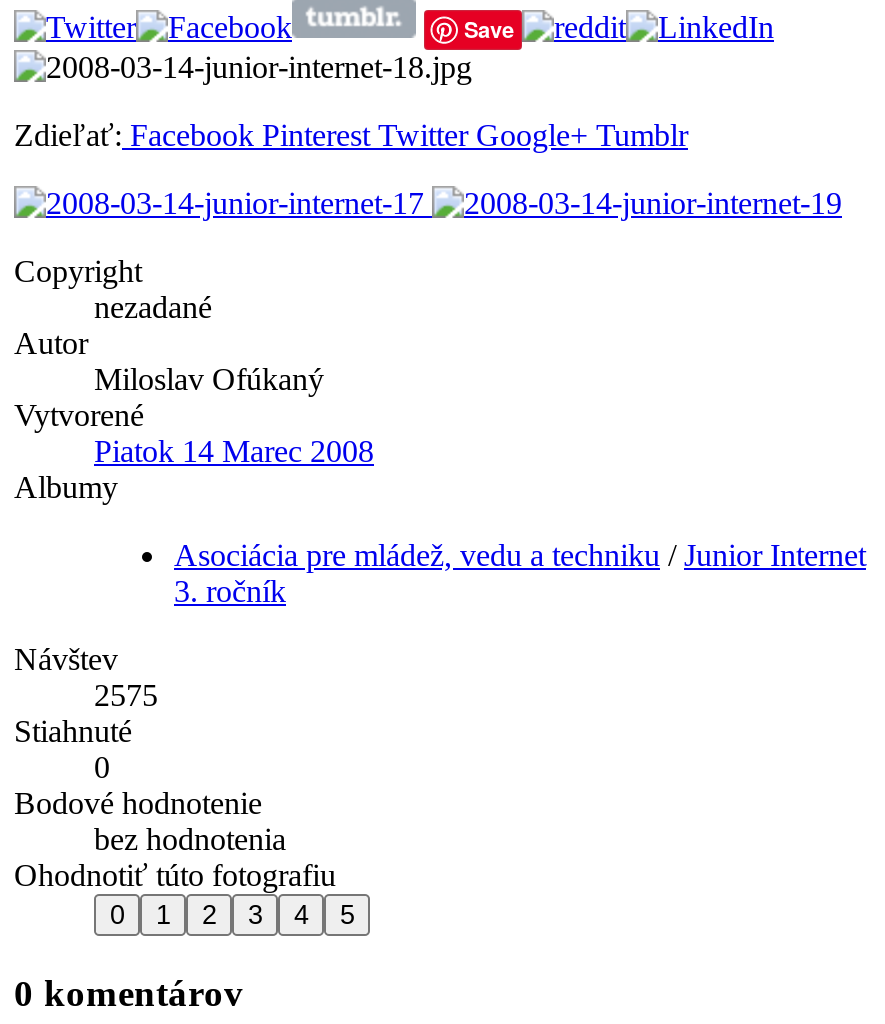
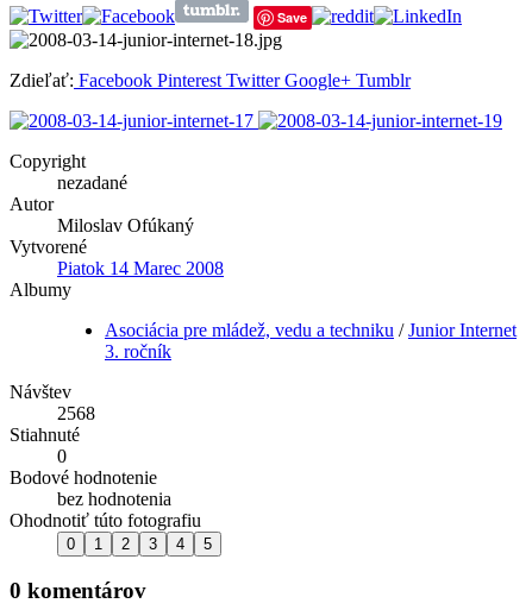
- 2575
+ 2568
